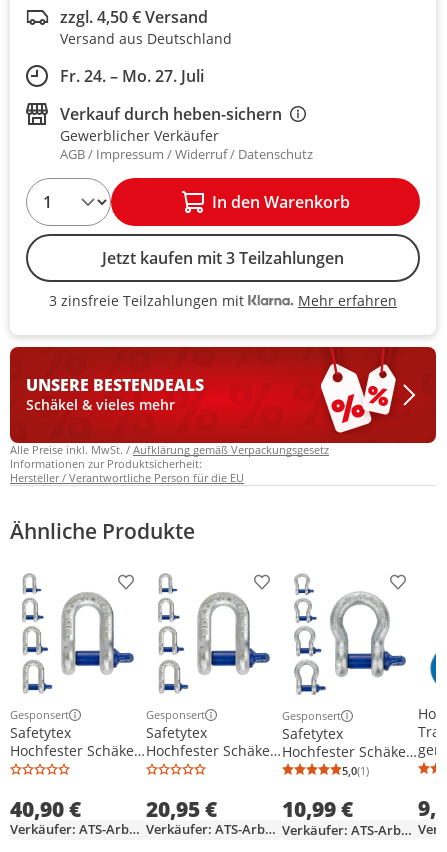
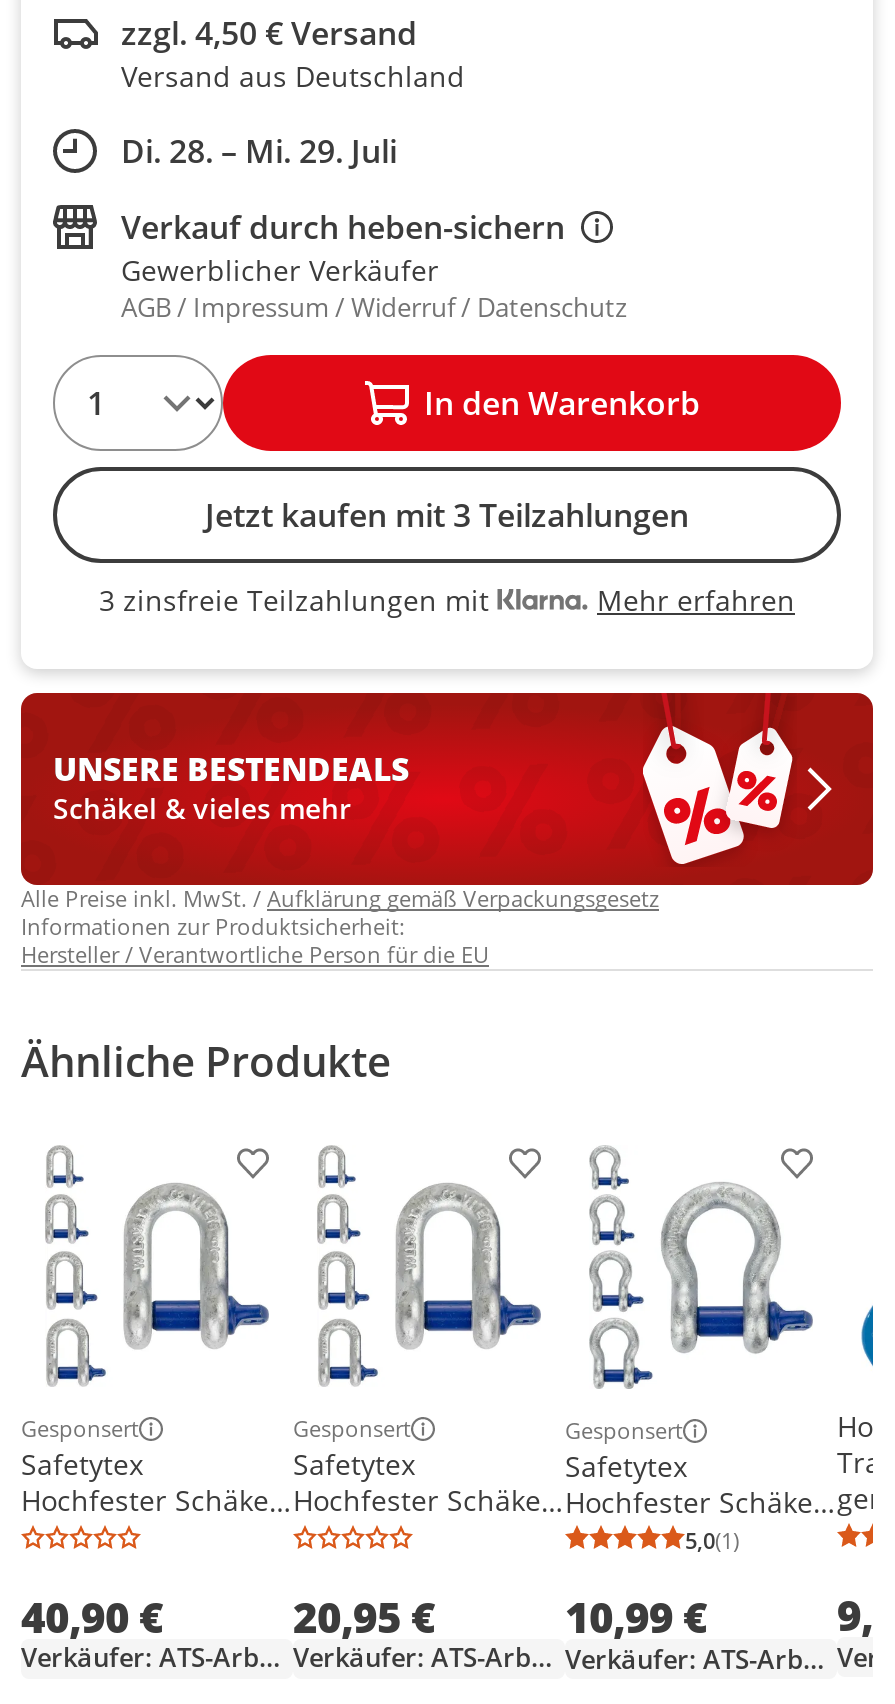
- Fr. 24. – Mo. 27. Juli
+ Di. 28. – Mi. 29. Juli
